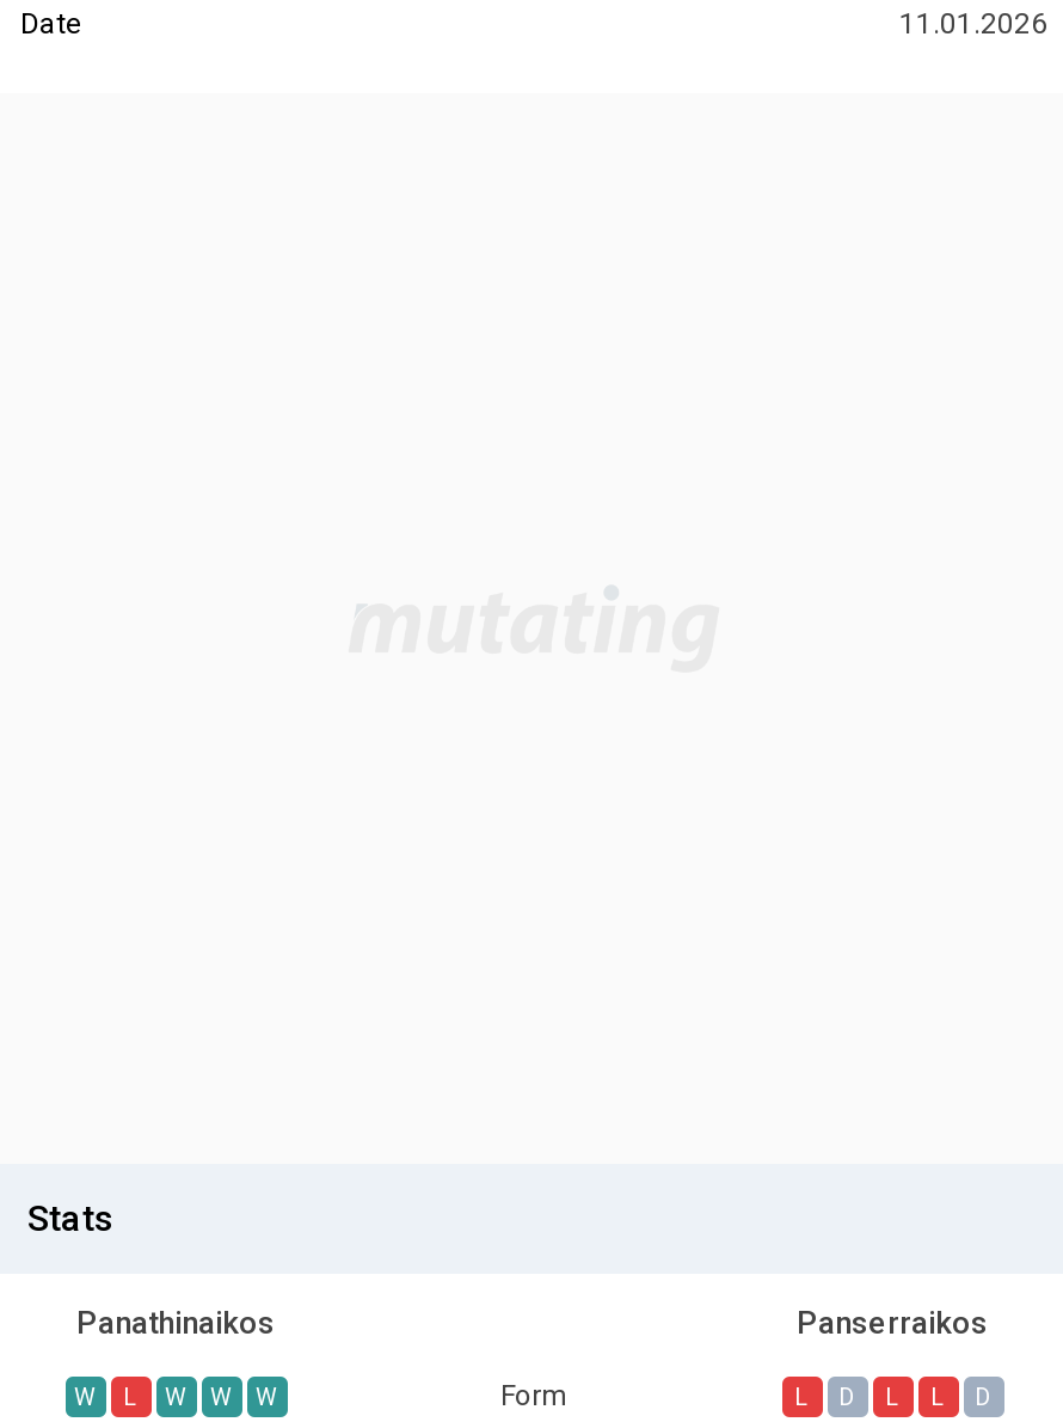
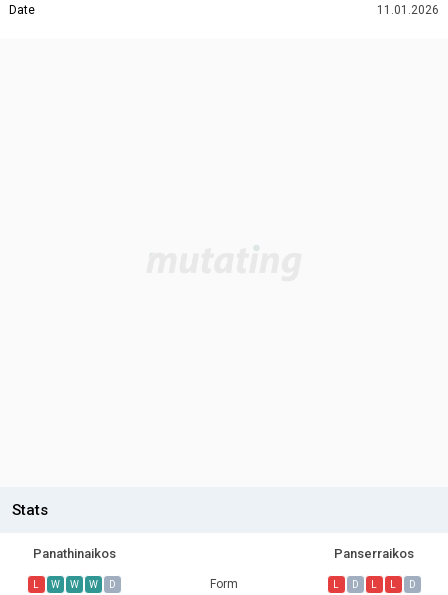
- W

+ D
